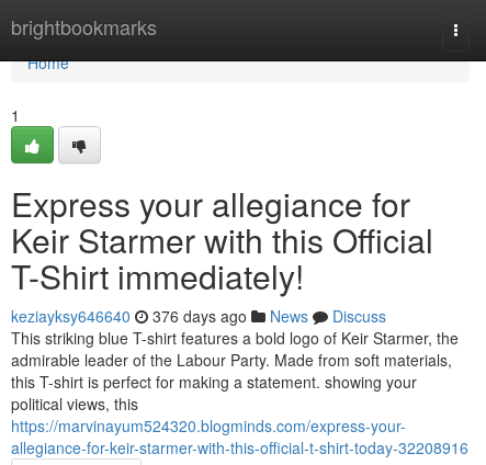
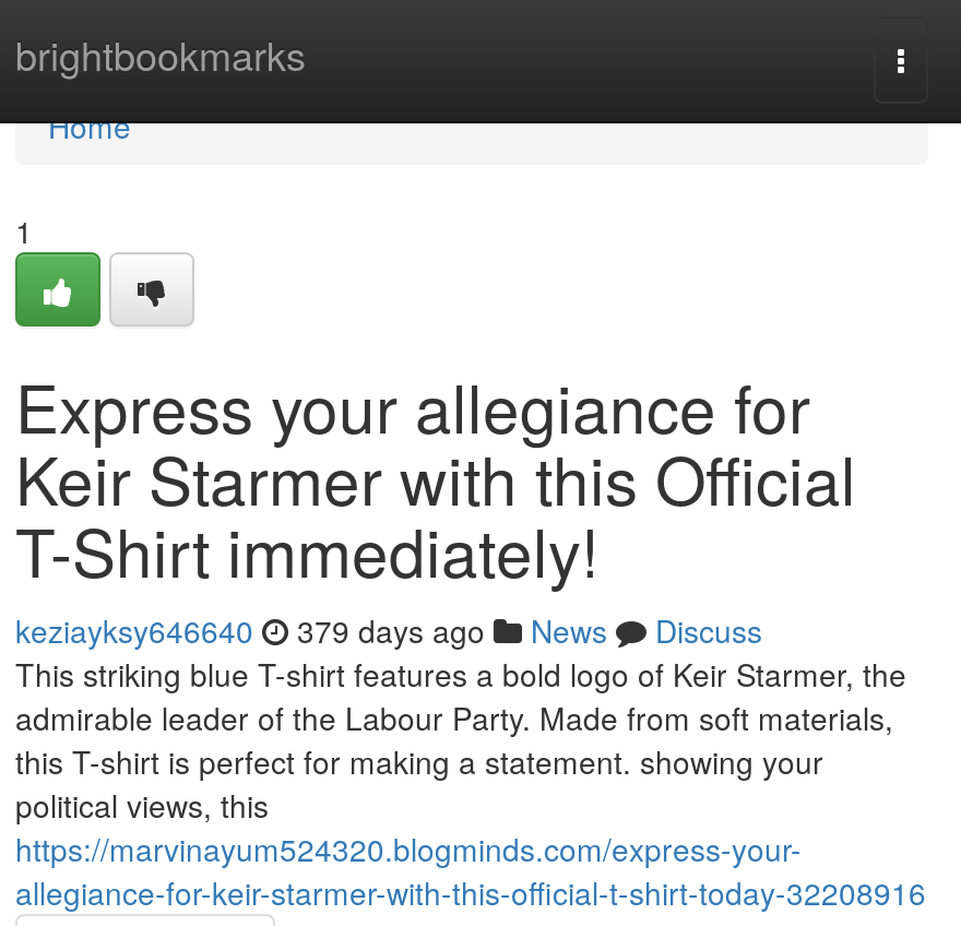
- keziayksy646640 376 days ago News Discuss
+ keziayksy646640 379 days ago News Discuss
